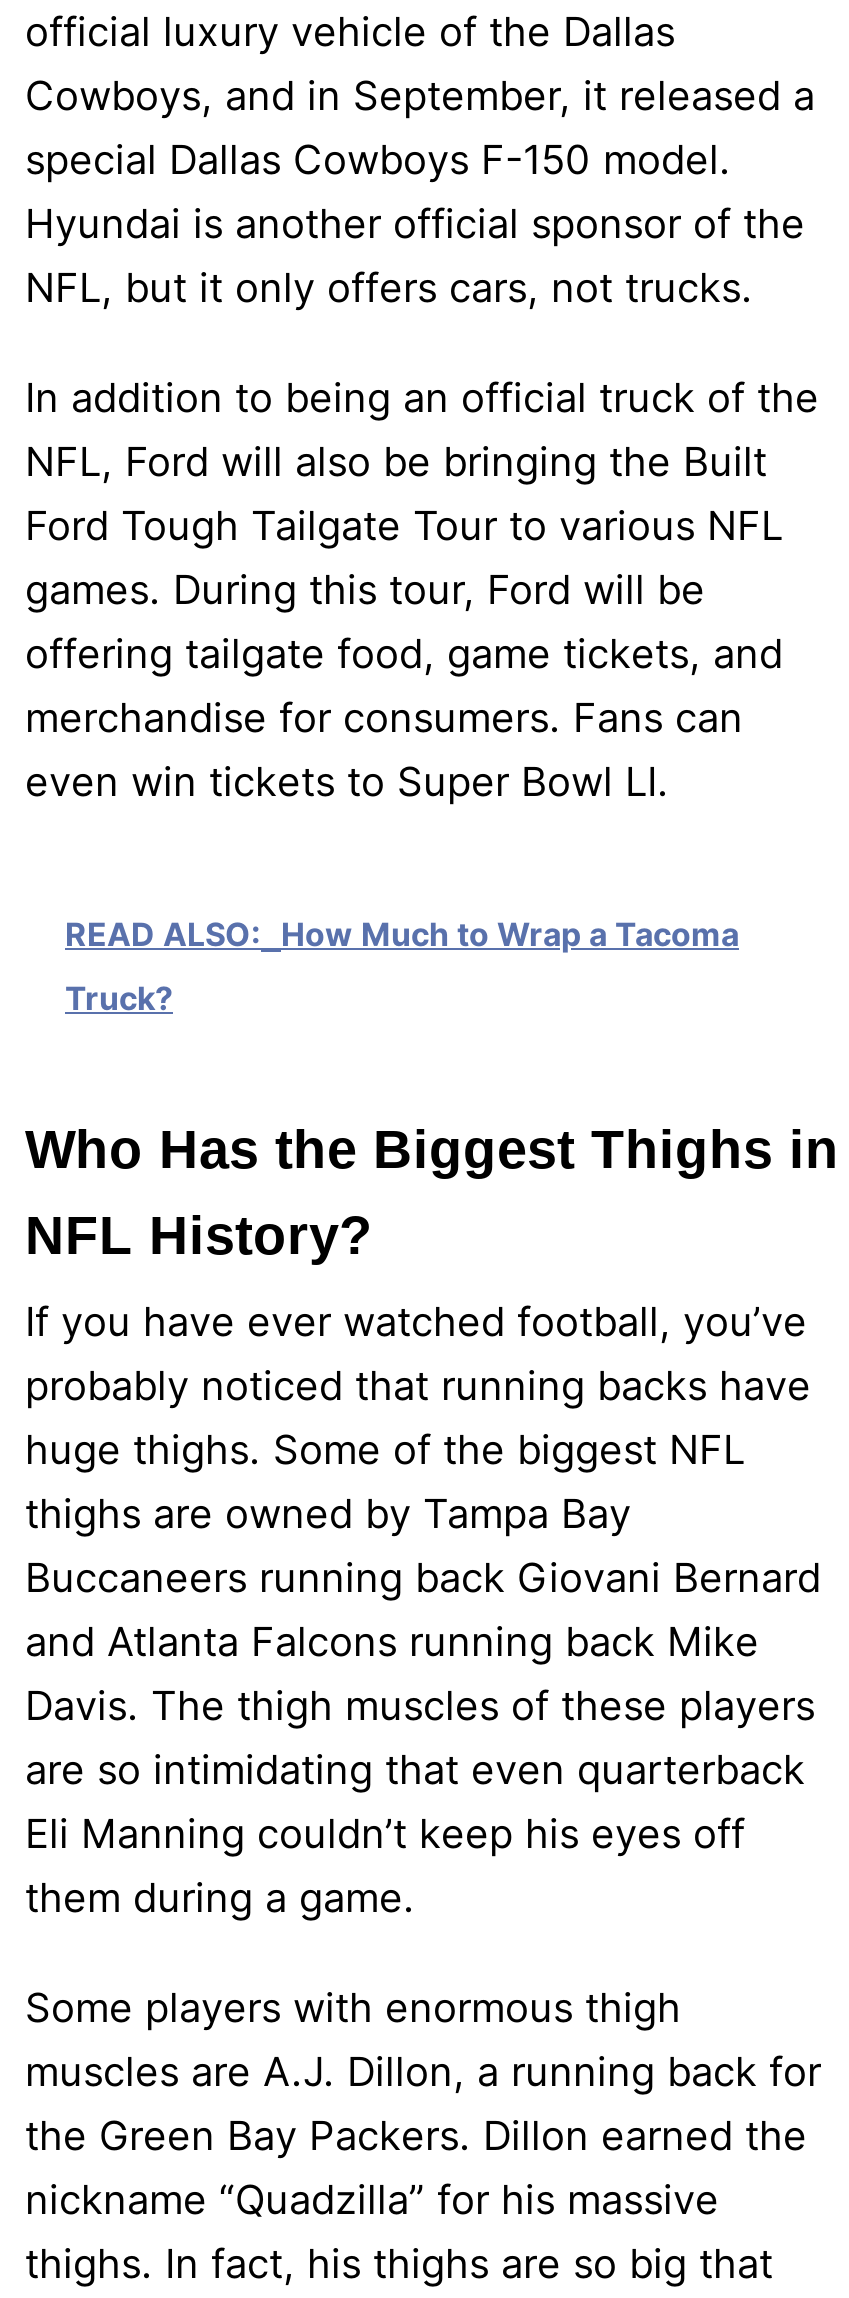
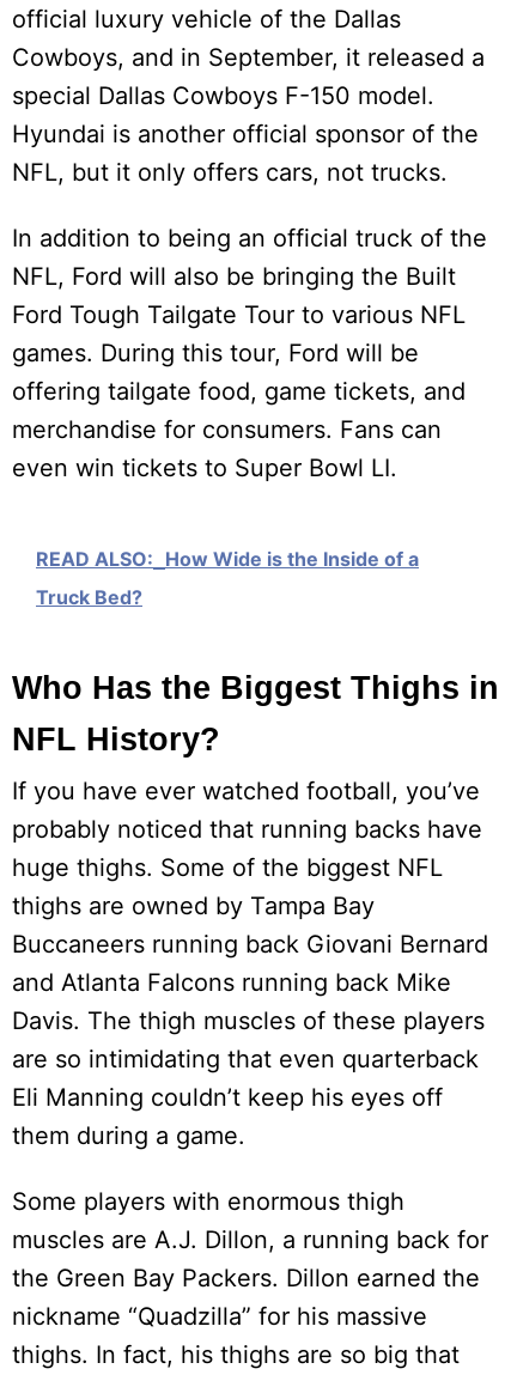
- READ ALSO: How Much to Wrap a Tacoma
+ READ ALSO: How Wide is the Inside of a

- Truck?
+ Truck Bed?
